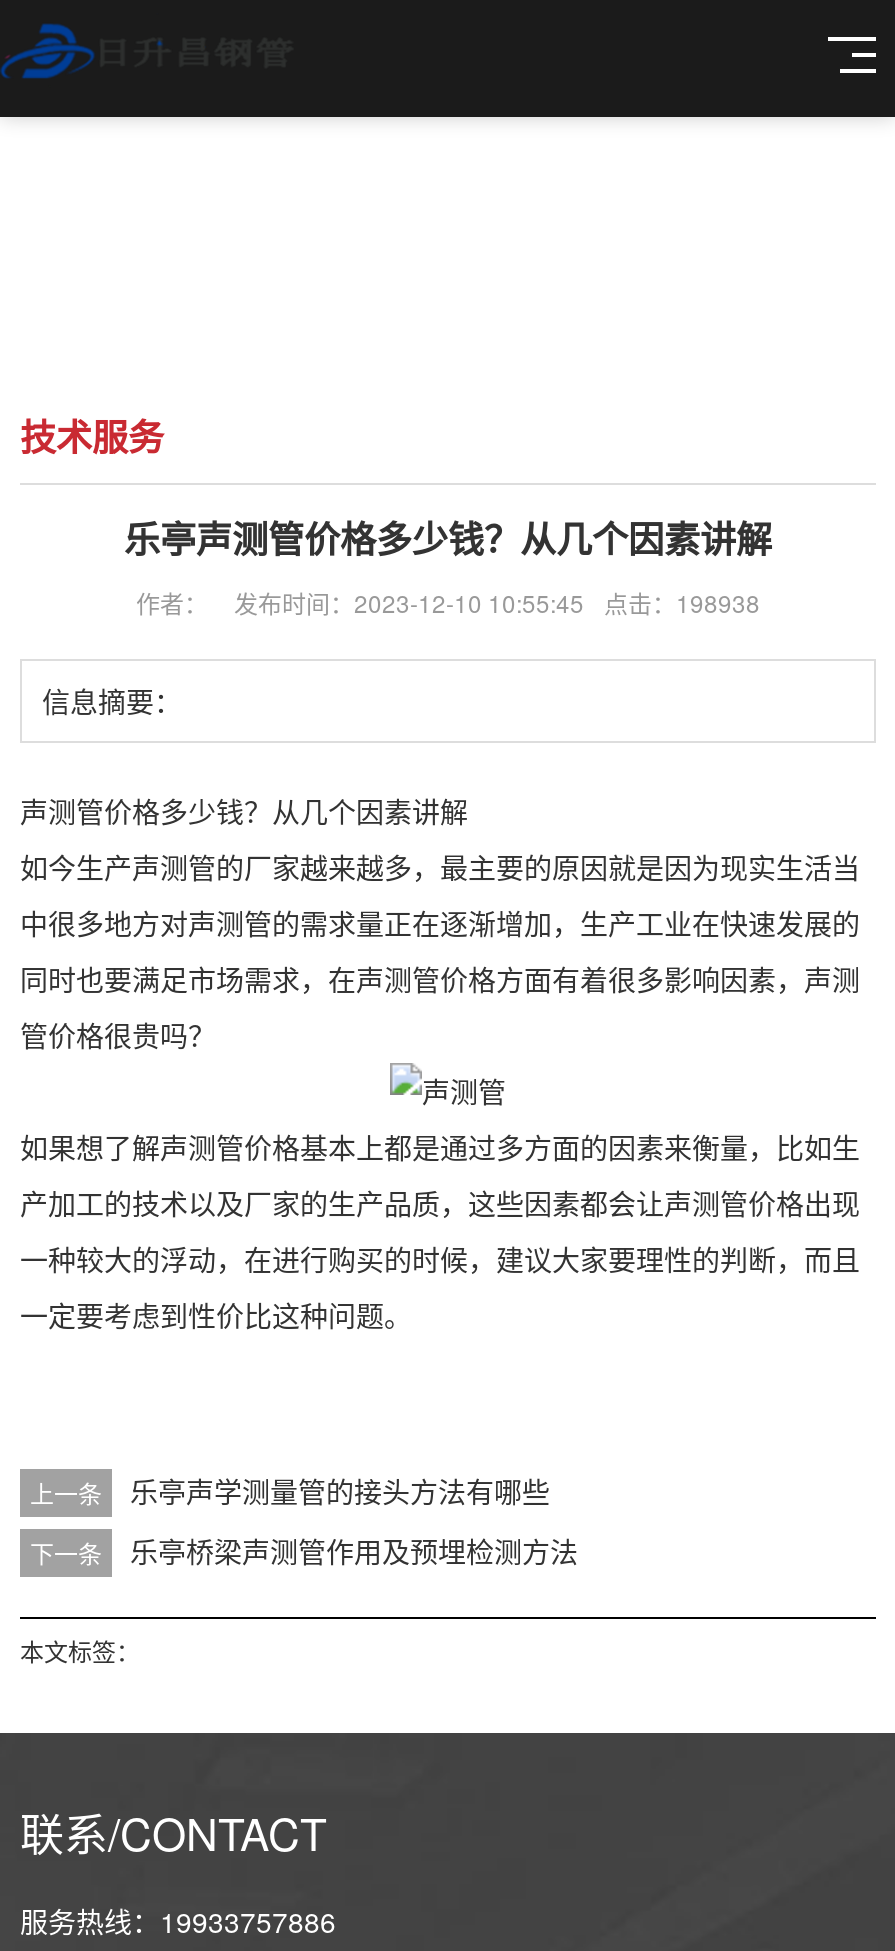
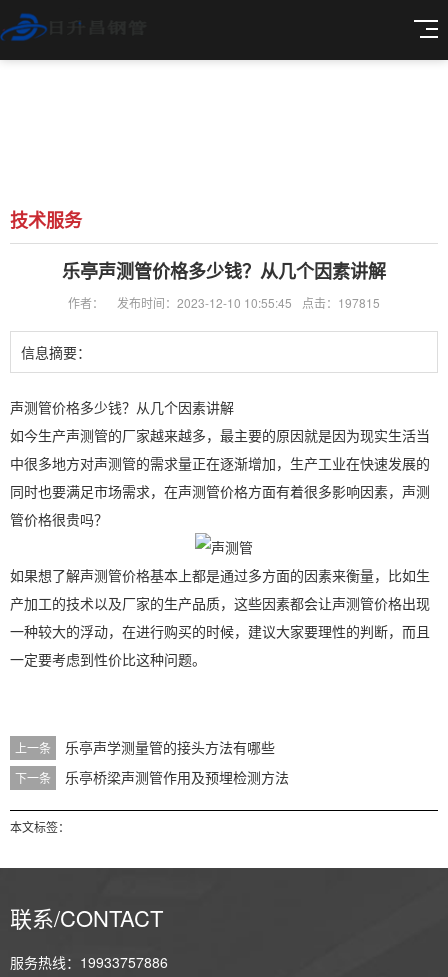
- 发布时间：2023-12-10 10:55:45 点击：198938
+ 发布时间：2023-12-10 10:55:45 点击：197815
